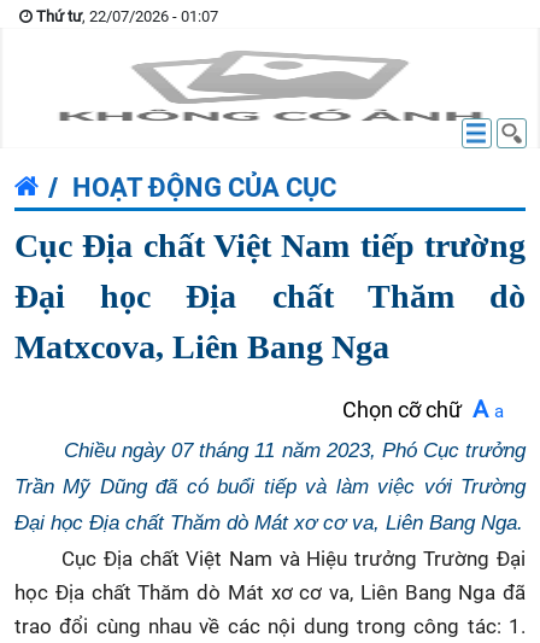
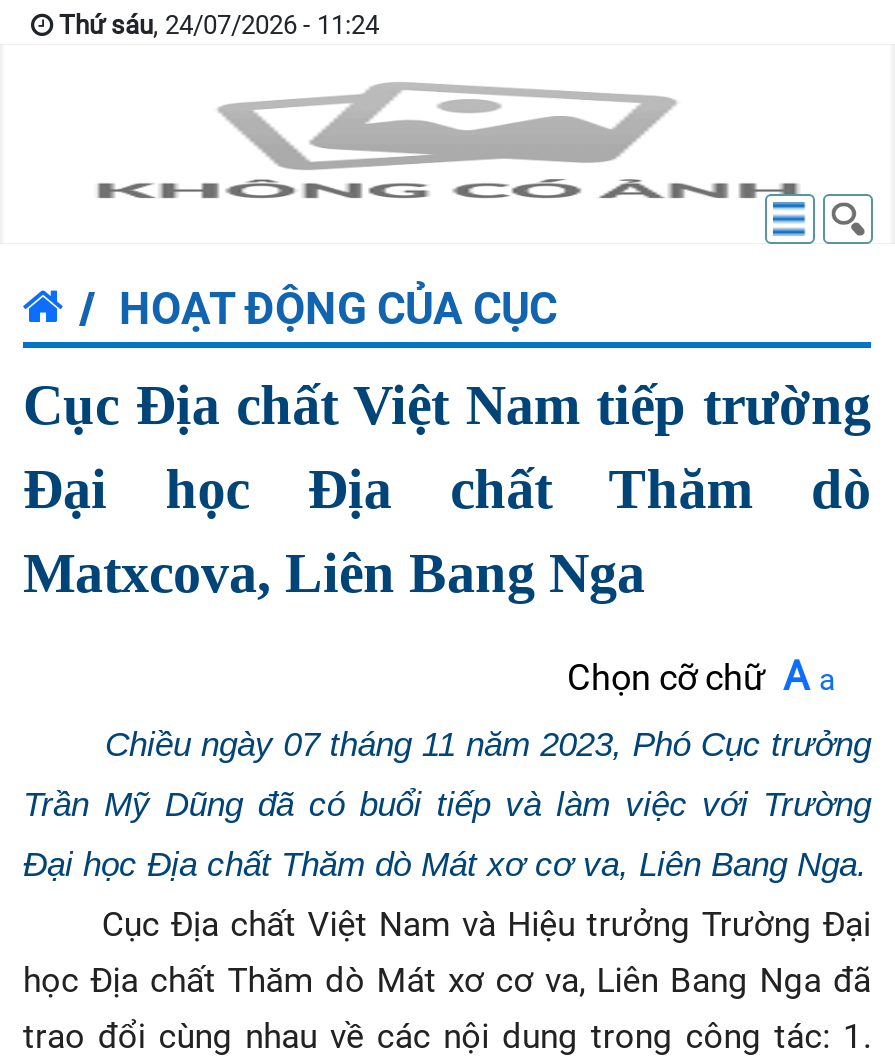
- Thứ tư, 22/07/2026 - 01:07
+ Thứ sáu, 24/07/2026 - 11:24
